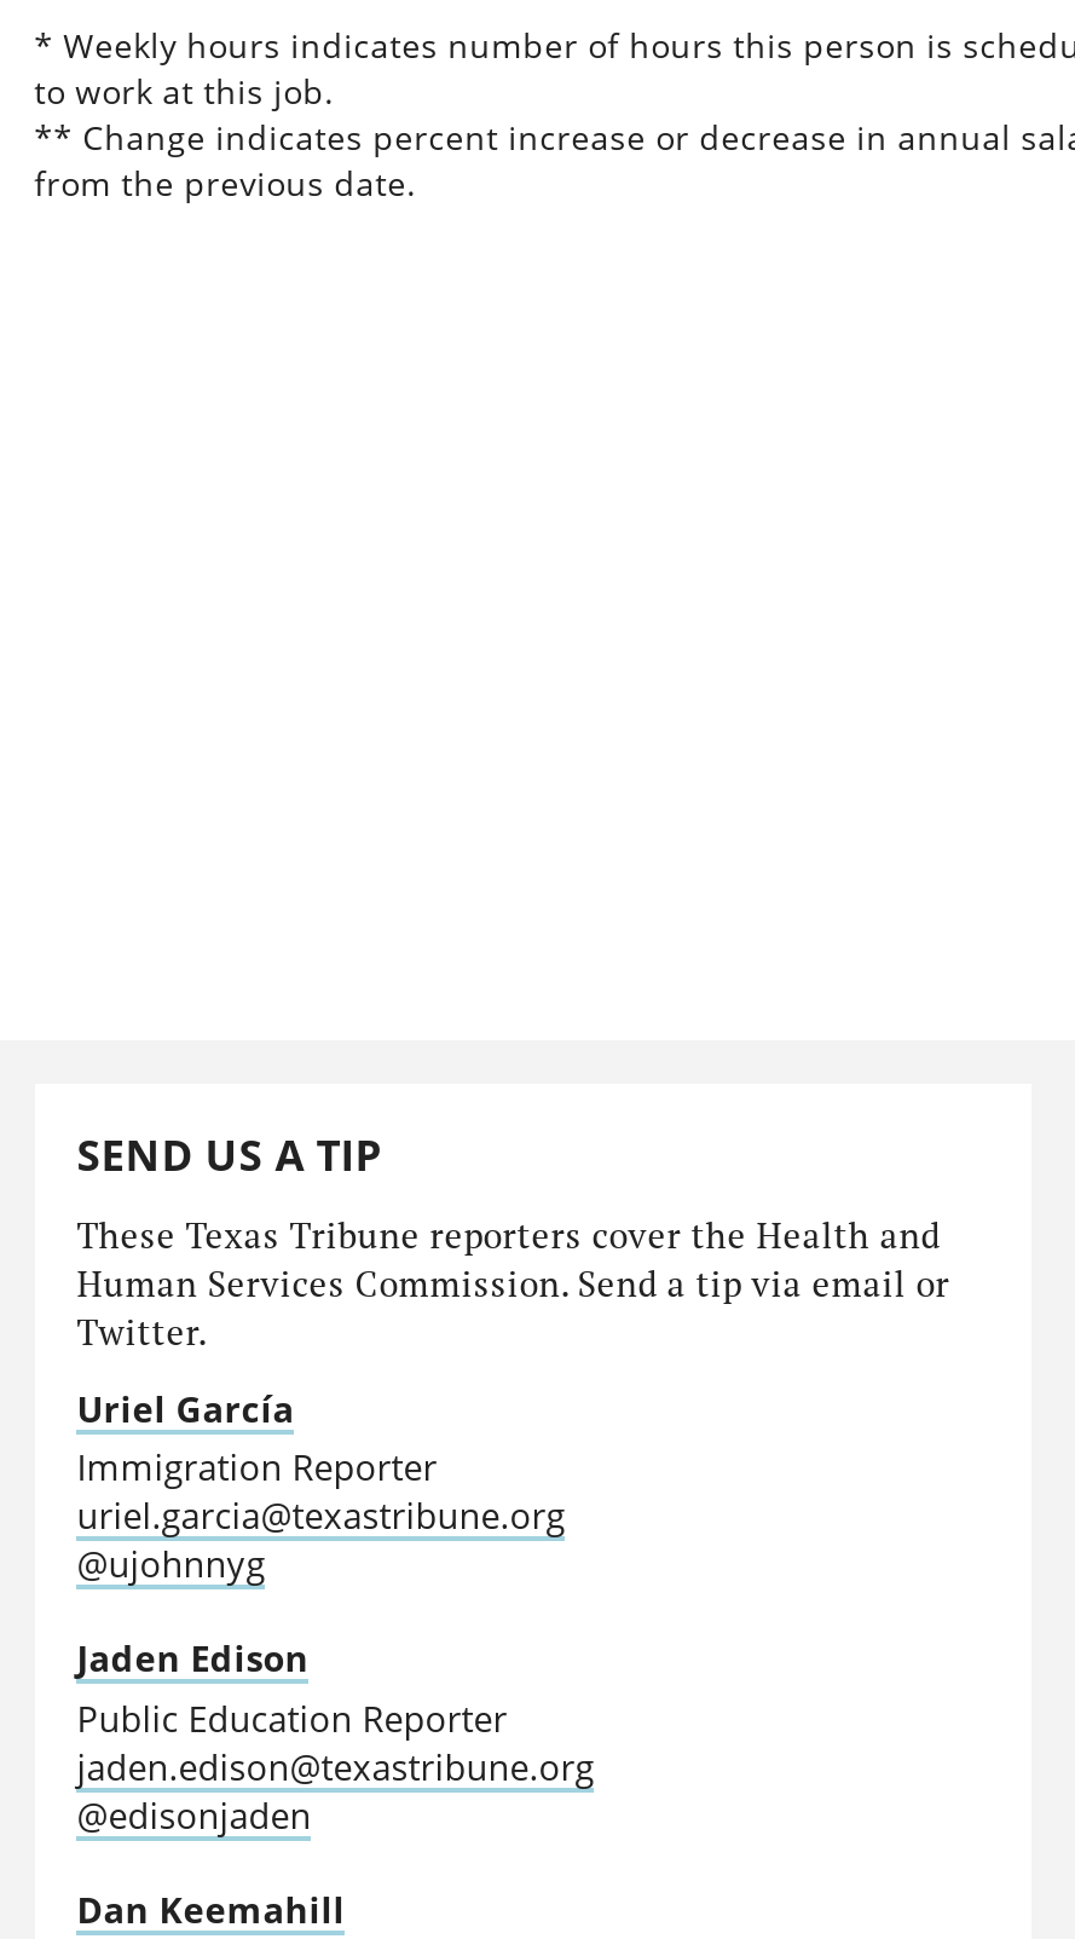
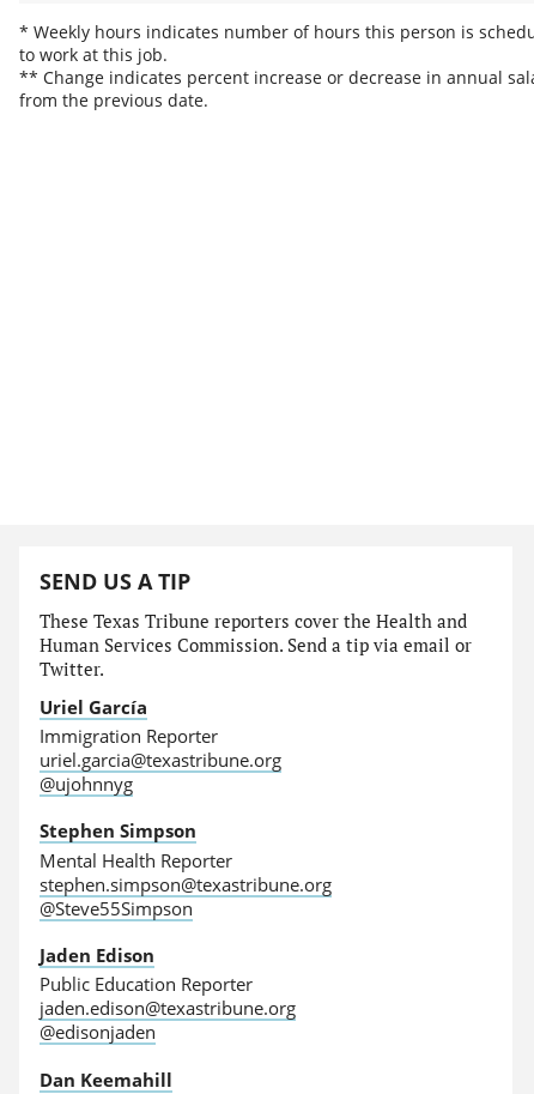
+ Stephen Simpson
+ Mental Health Reporter
+ stephen.simpson@texastribune.org
+ @Steve55Simpson
